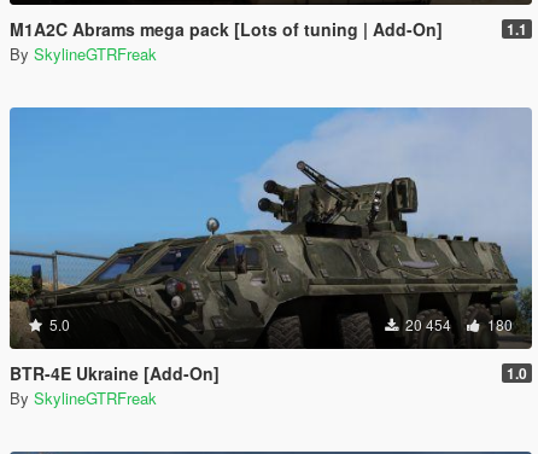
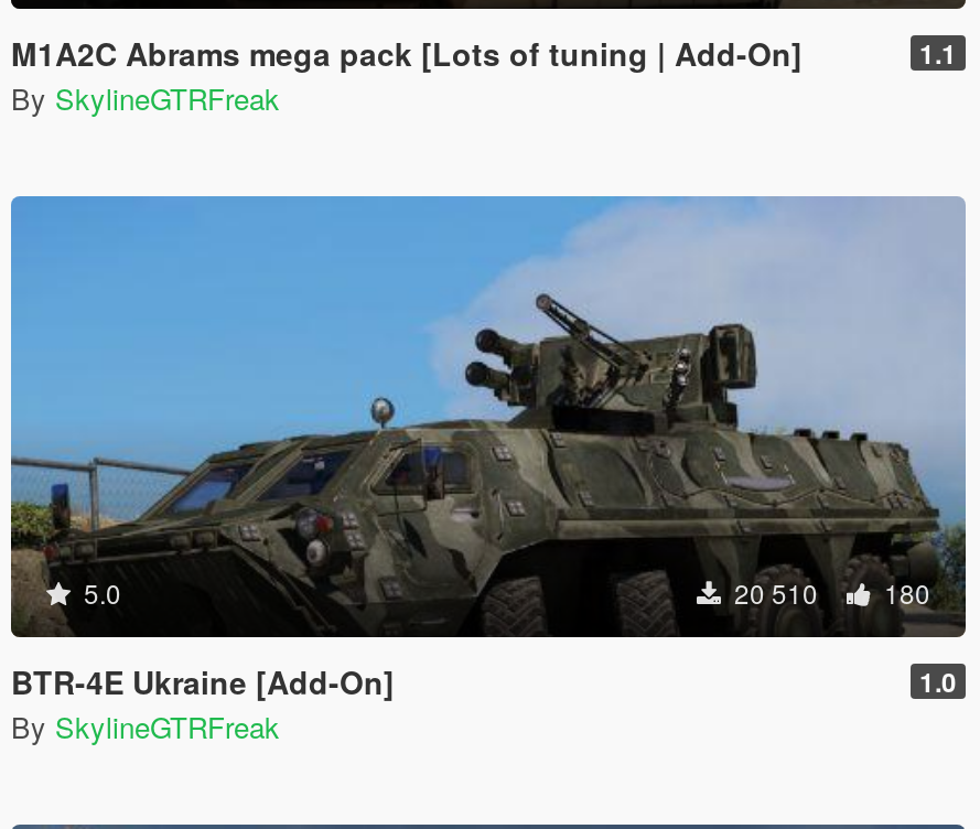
- 20 454 180
+ 20 510 180
